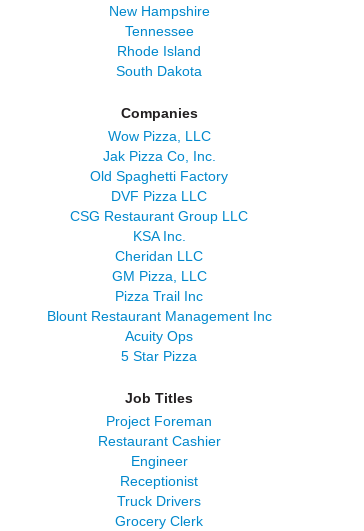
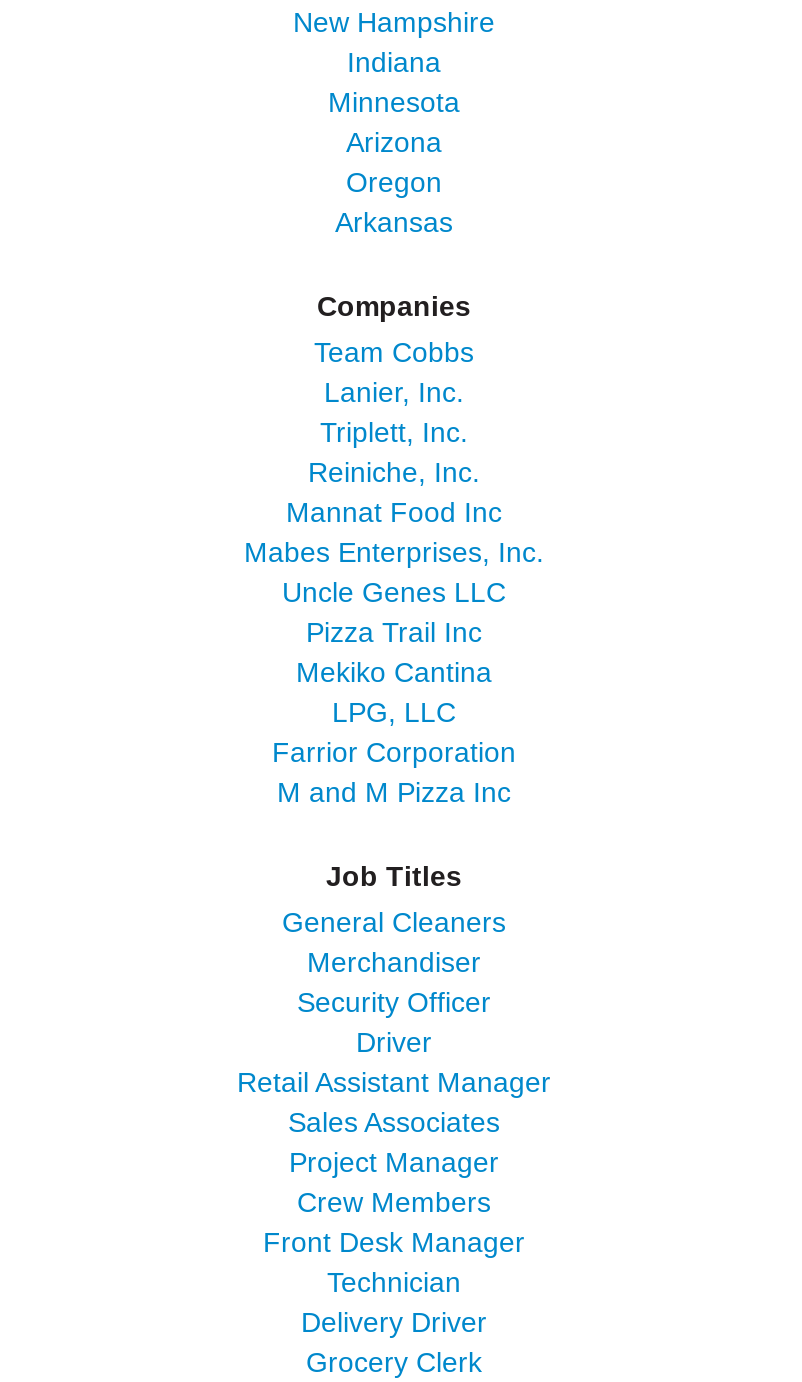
- Tennessee
- Rhode Island
- South Dakota
+ Indiana
+ Minnesota
+ Arizona
+ Oregon
+ Arkansas

- Wow Pizza, LLC
- Jak Pizza Co, Inc.
- Old Spaghetti Factory
- DVF Pizza LLC
- CSG Restaurant Group LLC
- KSA Inc.
- Cheridan LLC
- GM Pizza, LLC
+ Team Cobbs
+ Lanier, Inc.
+ Triplett, Inc.
+ Reiniche, Inc.
+ Mannat Food Inc
+ Mabes Enterprises, Inc.
+ Uncle Genes LLC

- Blount Restaurant Management Inc
- Acuity Ops
- 5 Star Pizza
+ Mekiko Cantina
+ LPG, LLC
+ Farrior Corporation
+ M and M Pizza Inc

- Project Foreman
- Restaurant Cashier
- Engineer
- Receptionist
- Truck Drivers
+ General Cleaners
+ Merchandiser
+ Security Officer
+ Driver
+ Retail Assistant Manager
+ Sales Associates
+ Project Manager
+ Crew Members
+ Front Desk Manager
+ Technician
+ Delivery Driver
